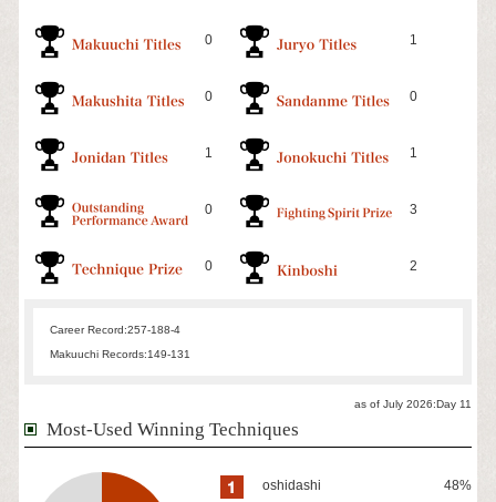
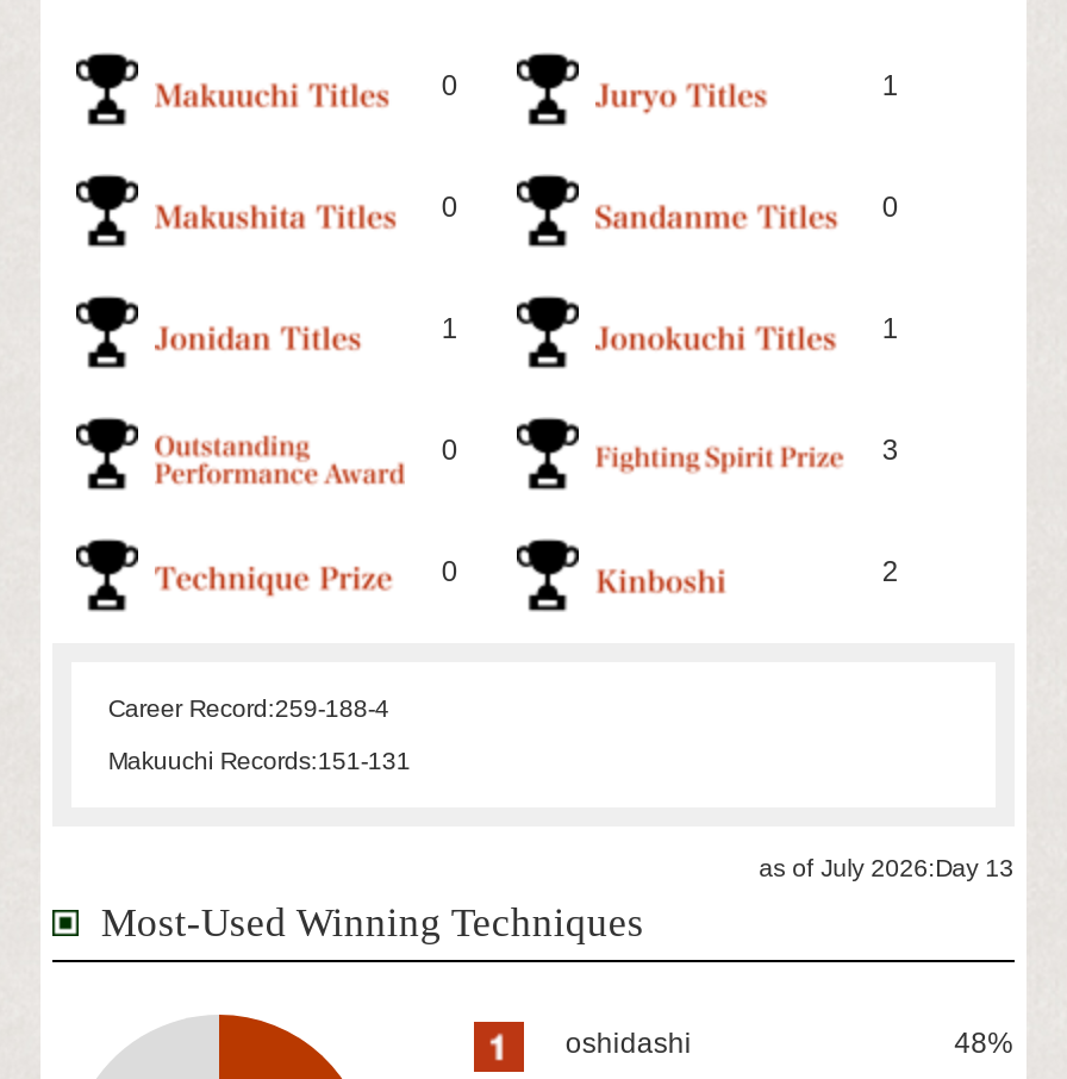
- Career Record: 257-188-4
+ Career Record: 259-188-4

- Makuuchi Records:149-131
+ Makuuchi Records:151-131

- as of July 2026:Day 11
+ as of July 2026:Day 13
